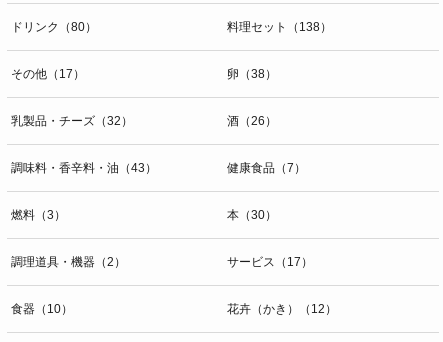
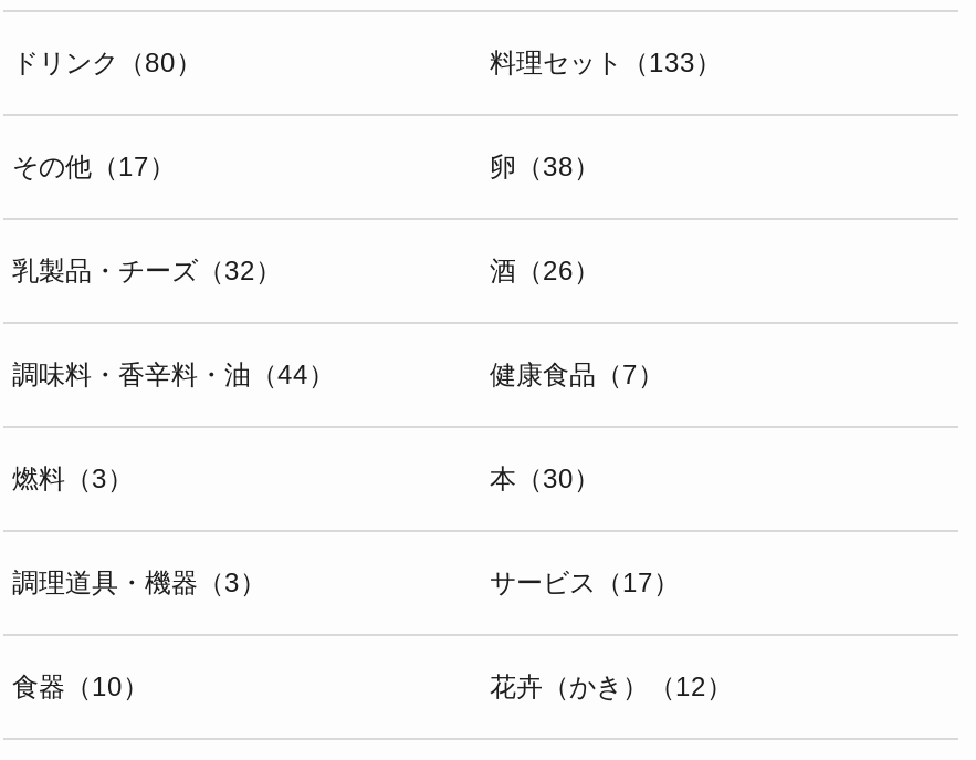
- 料理セット（138）
+ 料理セット（133）

- 調味料・香辛料・油（43）
+ 調味料・香辛料・油（44）

- 調理道具・機器（2）
+ 調理道具・機器（3）
